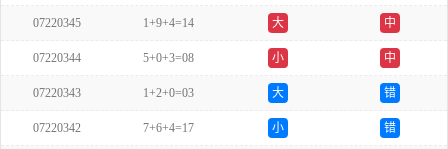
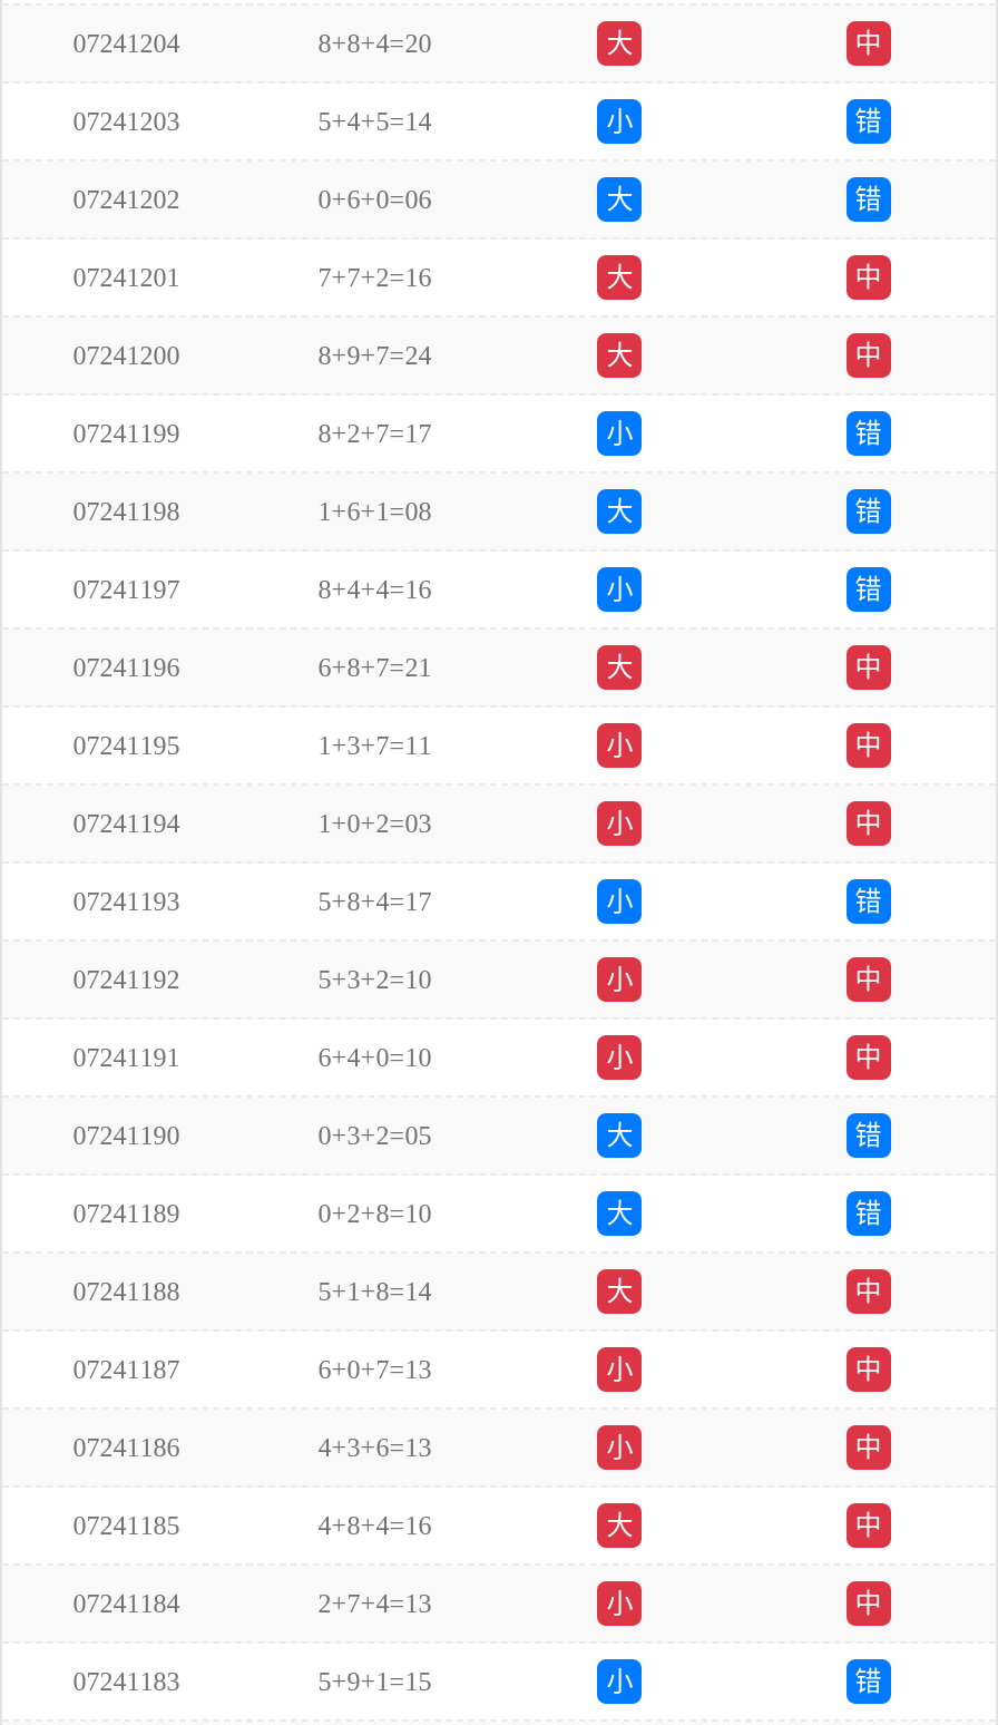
- 07220345
+ 07241204

- 1+9+4=14
+ 8+8+4=20

- 07220344
- 5+0+3=08
+ 07241203
+ 5+4+5=14
+ 小
+ 错
+ 07241202
+ 0+6+0=06
+ 大
+ 错
+ 07241201
+ 7+7+2=16
+ 大
+ 中
+ 07241200
+ 8+9+7=24
+ 大
+ 中
+ 07241199
+ 8+2+7=17
+ 小
+ 错
+ 07241198
+ 1+6+1=08
+ 大
+ 错
+ 07241197
+ 8+4+4=16
+ 小
+ 错
+ 07241196
+ 6+8+7=21
+ 大
+ 中
+ 07241195
+ 1+3+7=11

- 07220343
- 1+2+0=03
+ 07241194
+ 1+0+2=03
+ 小
+ 中
+ 07241193
+ 5+8+4=17
+ 小
+ 错
+ 07241192
+ 5+3+2=10
+ 小
+ 中
+ 07241191
+ 6+4+0=10
+ 小
+ 中
+ 07241190
+ 0+3+2=05

- 07220342
- 7+6+4=17
+ 07241189
+ 0+2+8=10
+ 大
+ 错
+ 07241188
+ 5+1+8=14
+ 大
+ 中
+ 07241187
+ 6+0+7=13
+ 小
+ 中
+ 07241186
+ 4+3+6=13
+ 小
+ 中
+ 07241185
+ 4+8+4=16
+ 大
+ 中
+ 07241184
+ 2+7+4=13
+ 小
+ 中
+ 07241183
+ 5+9+1=15
